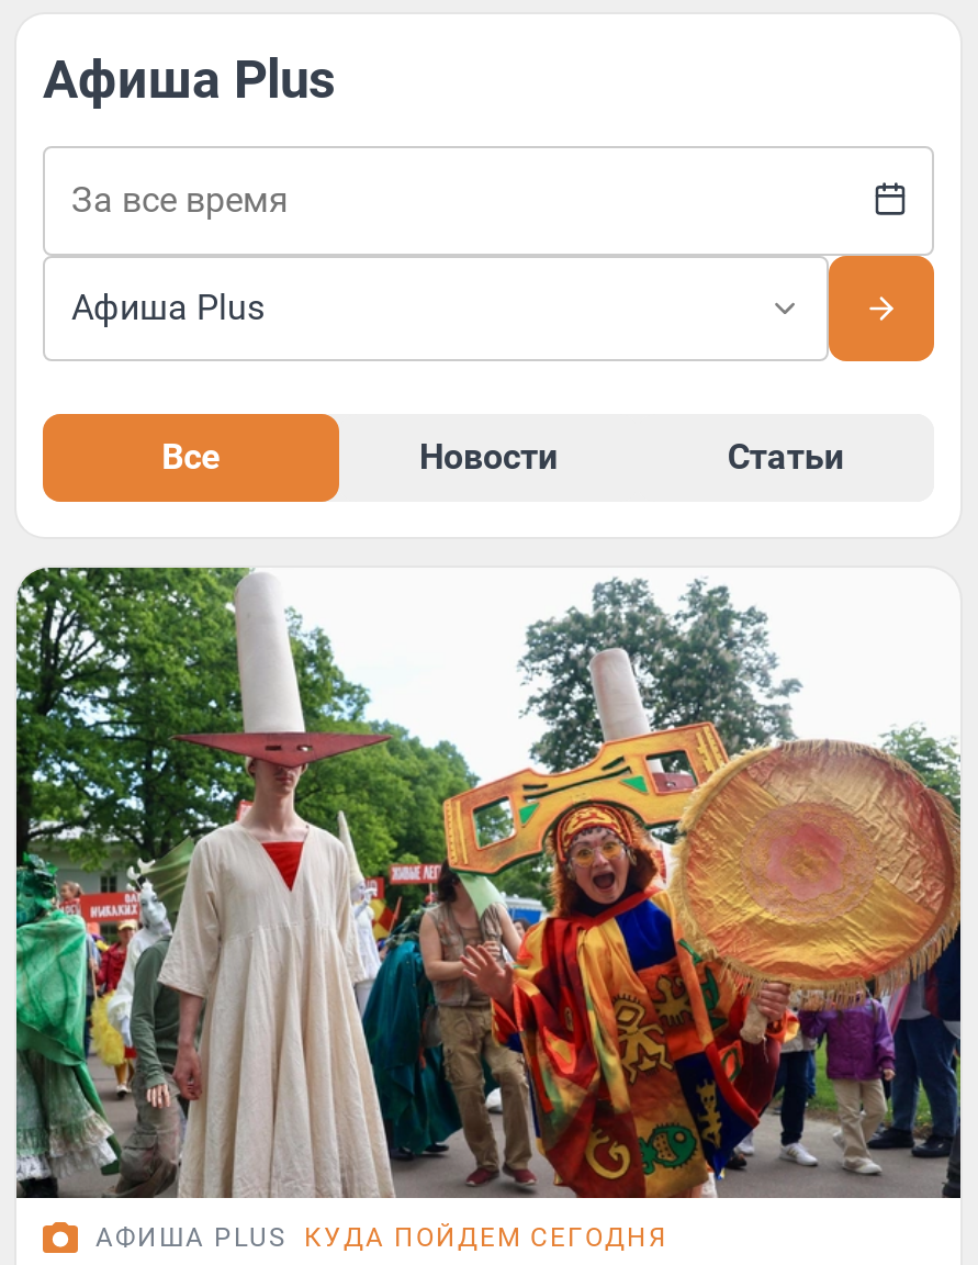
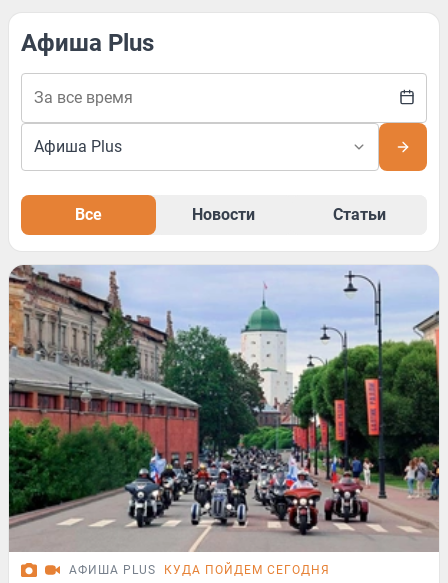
- [image]
+ [image]
